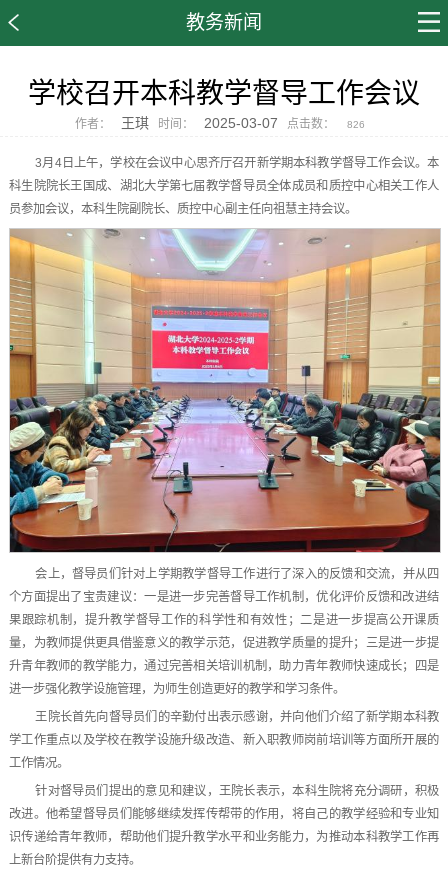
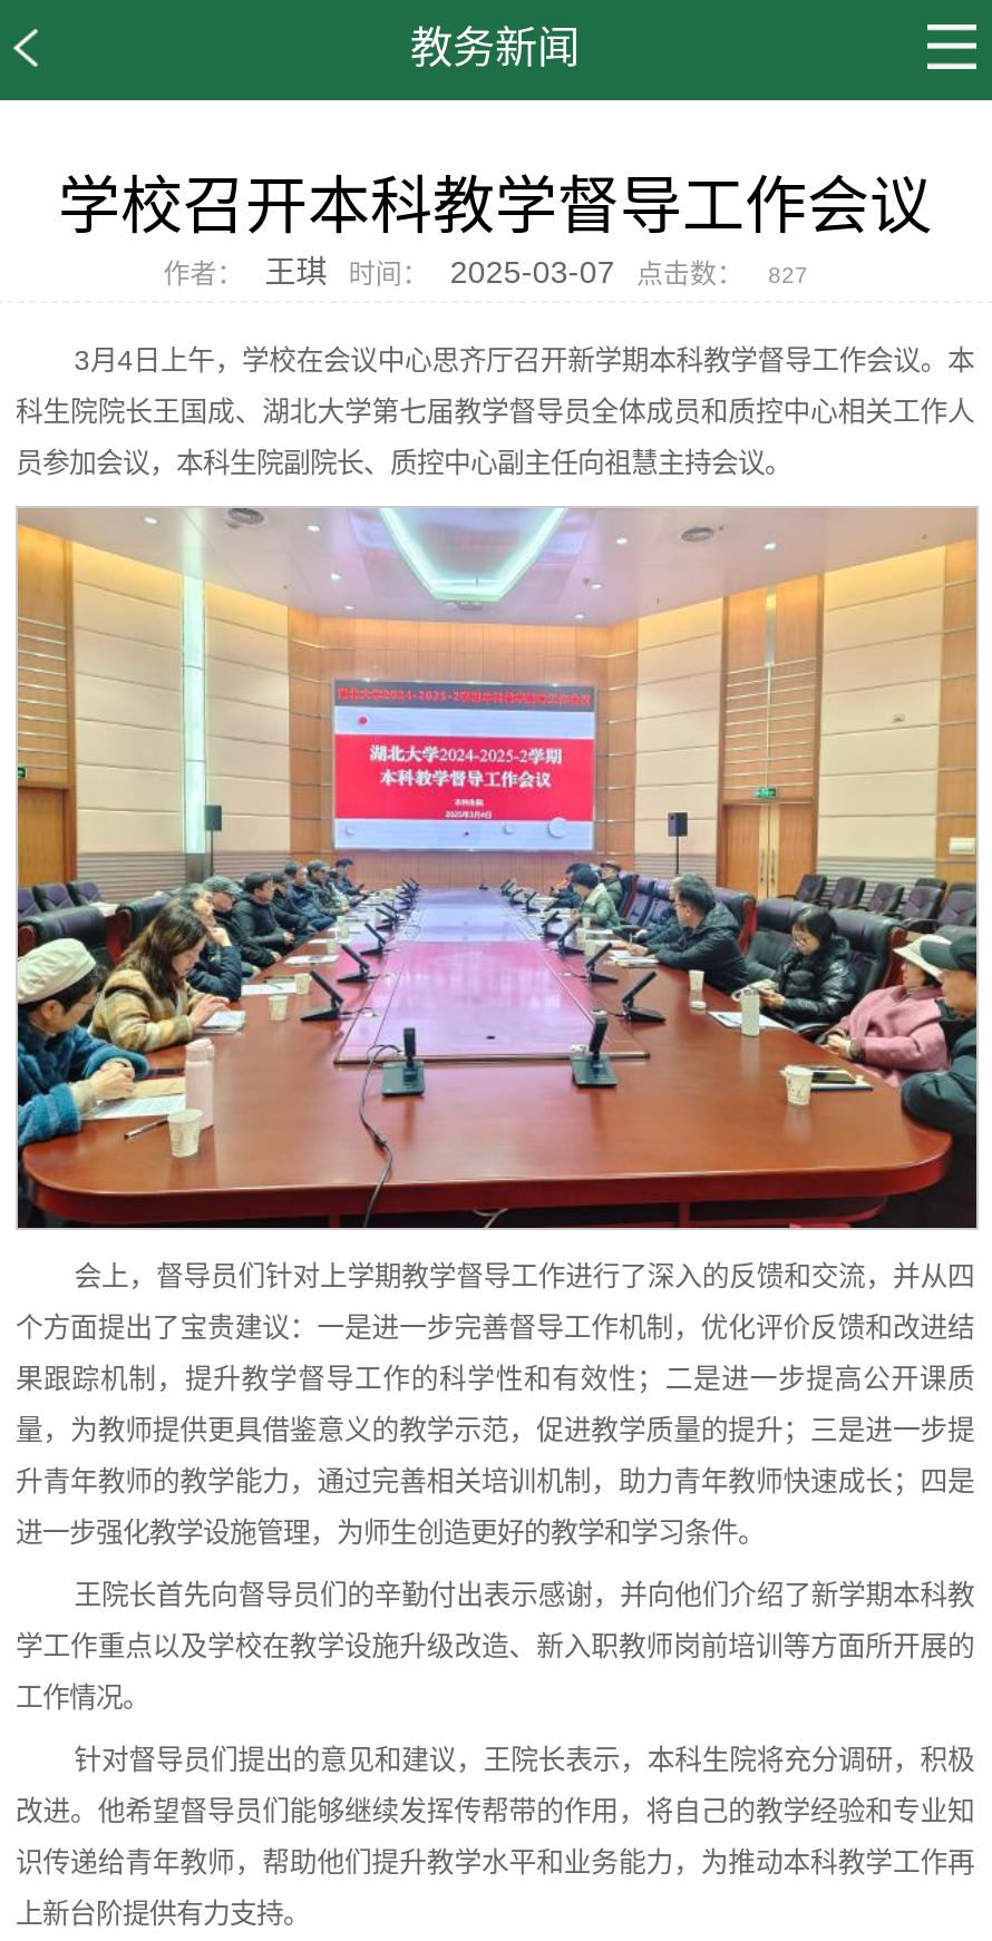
- 作者： 王琪 时间： 2025-03-07 点击数： 826
+ 作者： 王琪 时间： 2025-03-07 点击数： 827
